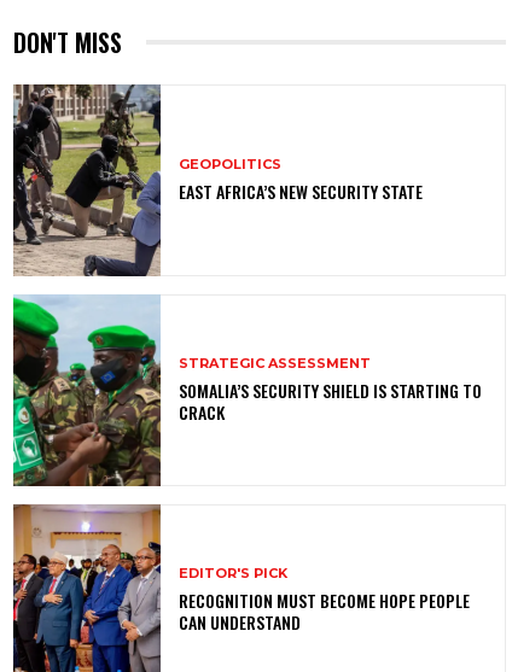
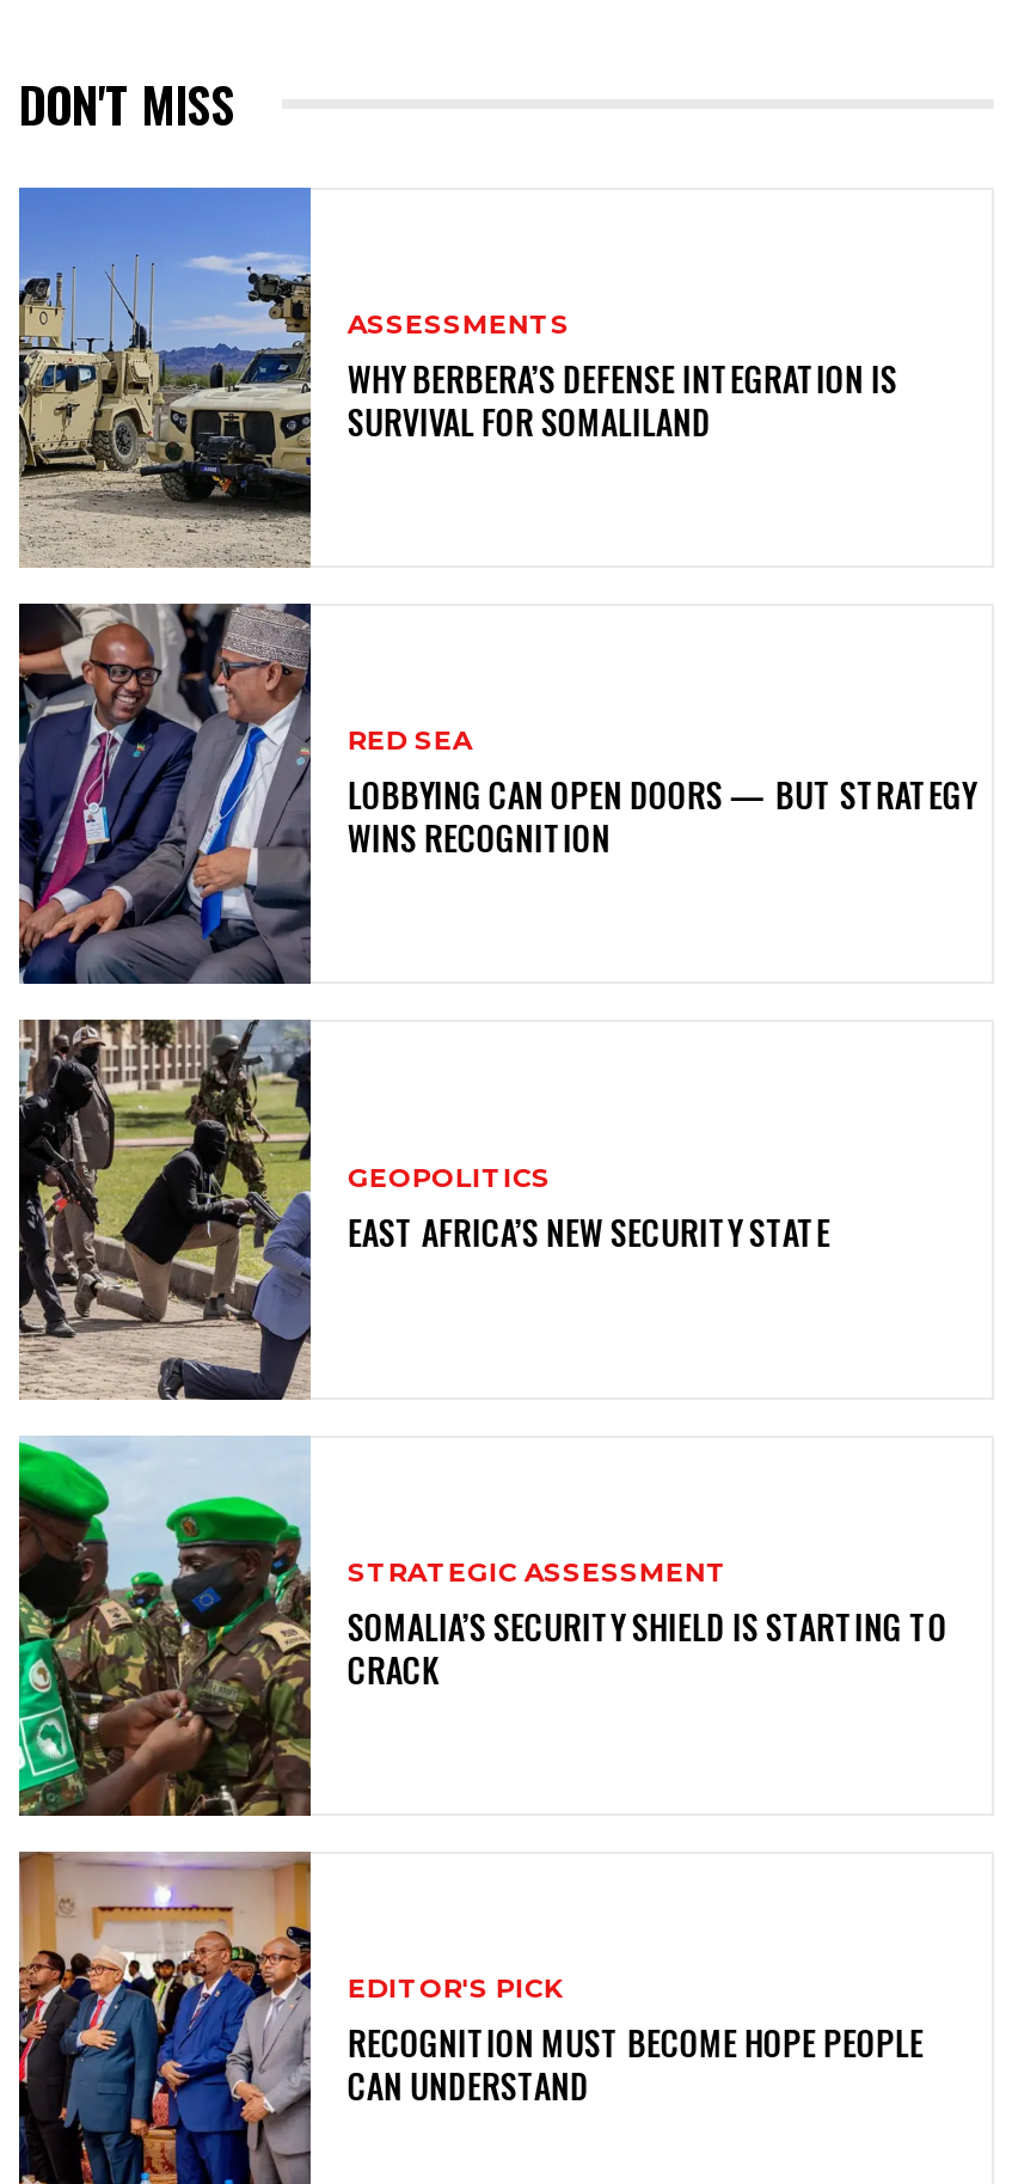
+ [image]
+ ASSESSMENTS
+ WHY BERBERA’S DEFENSE INTEGRATION IS
+ SURVIVAL FOR SOMALILAND

+ [image]
+ RED SEA
+ LOBBYING CAN OPEN DOORS — BUT STRATEGY
+ WINS RECOGNITION
